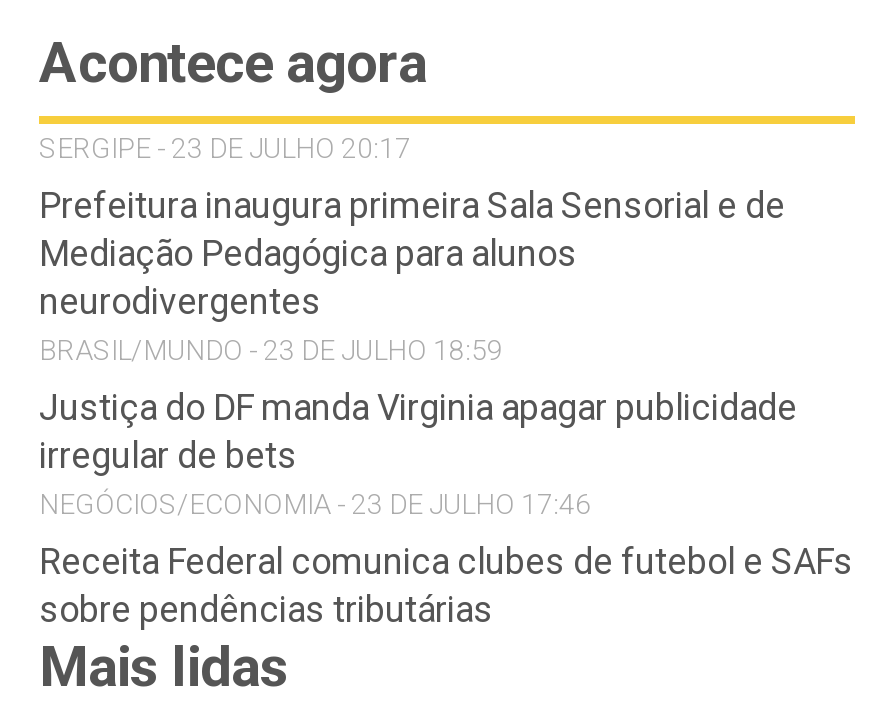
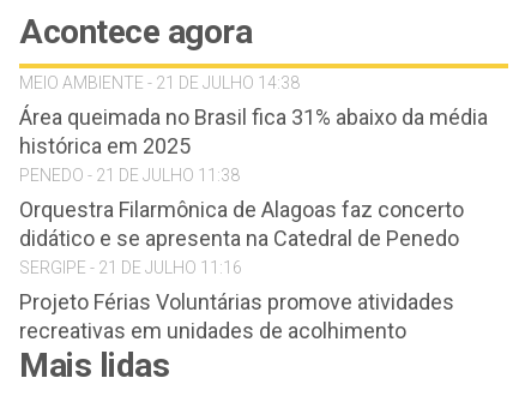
- SERGIPE - 23 DE JULHO 20:17
+ MEIO AMBIENTE - 21 DE JULHO 14:38

- Prefeitura inaugura primeira Sala Sensorial e de
- Mediação Pedagógica para alunos
- neurodivergentes
- BRASIL/MUNDO - 23 DE JULHO 18:59
+ Área queimada no Brasil fica 31% abaixo da média
+ histórica em 2025
+ PENEDO - 21 DE JULHO 11:38

- Justiça do DF manda Virginia apagar publicidade
- irregular de bets
- NEGÓCIOS/ECONOMIA - 23 DE JULHO 17:46
+ Orquestra Filarmônica de Alagoas faz concerto
+ didático e se apresenta na Catedral de Penedo
+ SERGIPE - 21 DE JULHO 11:16

- Receita Federal comunica clubes de futebol e SAFs
- sobre pendências tributárias
+ Projeto Férias Voluntárias promove atividades
+ recreativas em unidades de acolhimento
